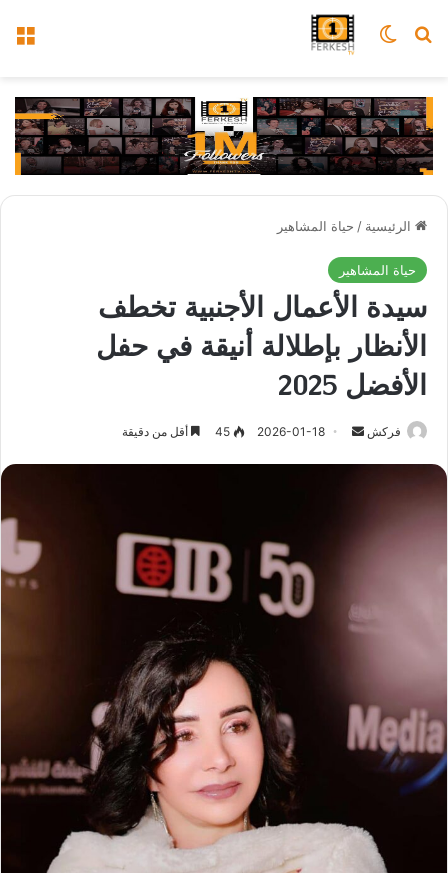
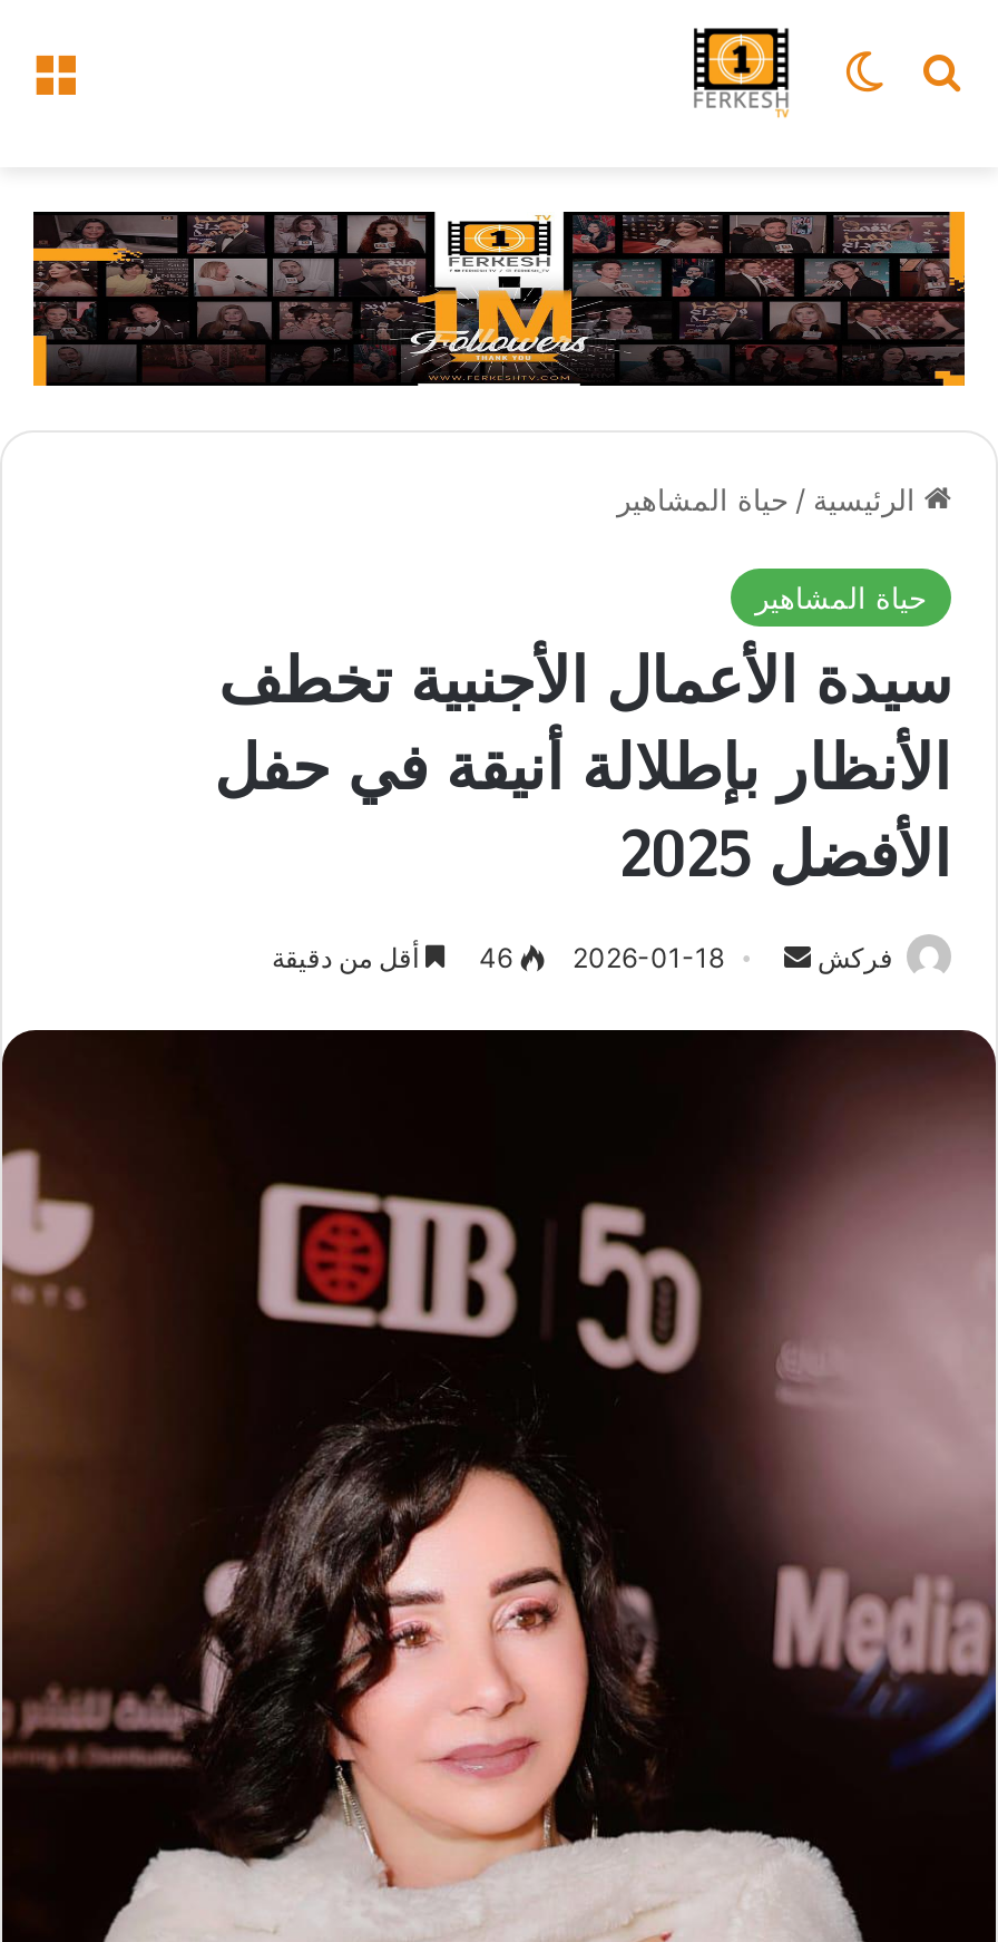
- 45
+ 46
